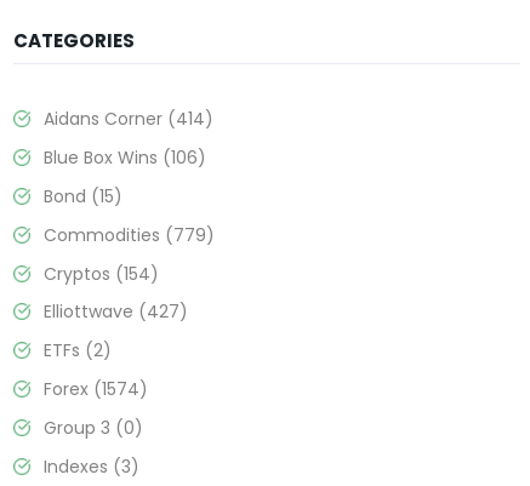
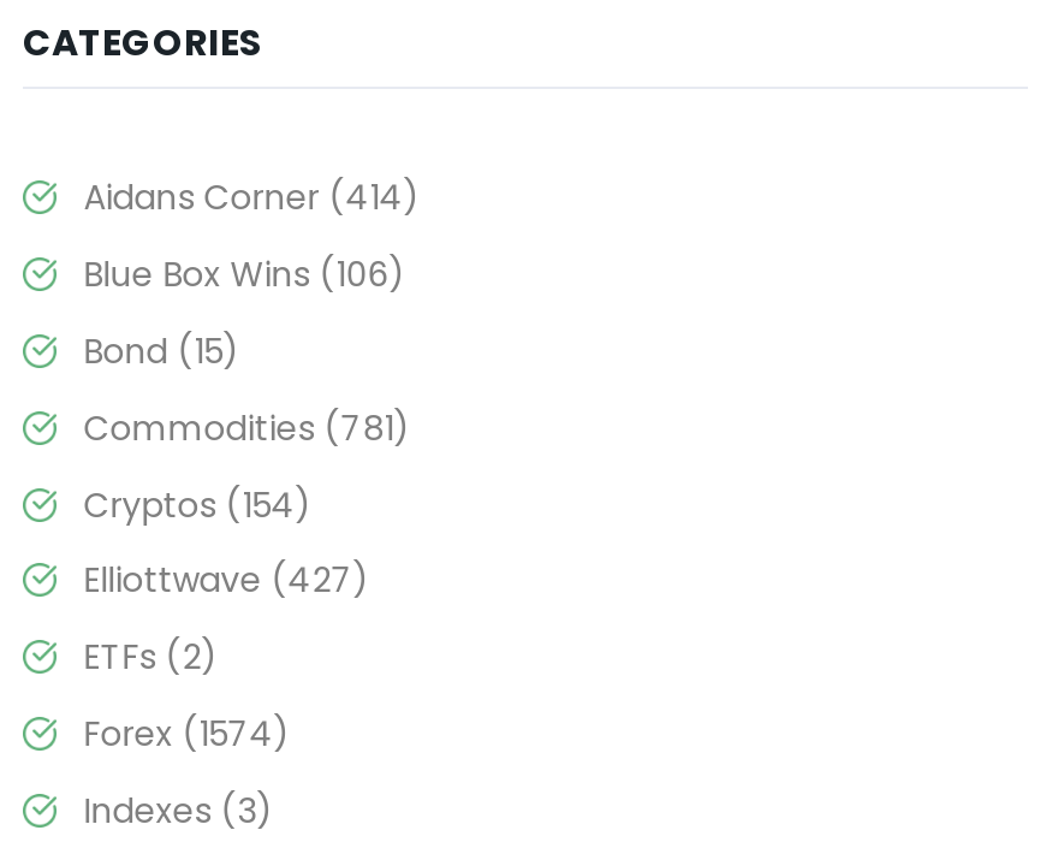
- Commodities (779)
+ Commodities (781)

- Group 3 (0)
